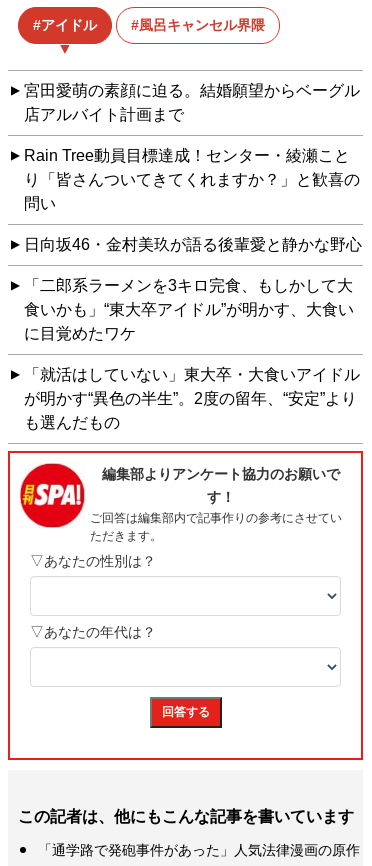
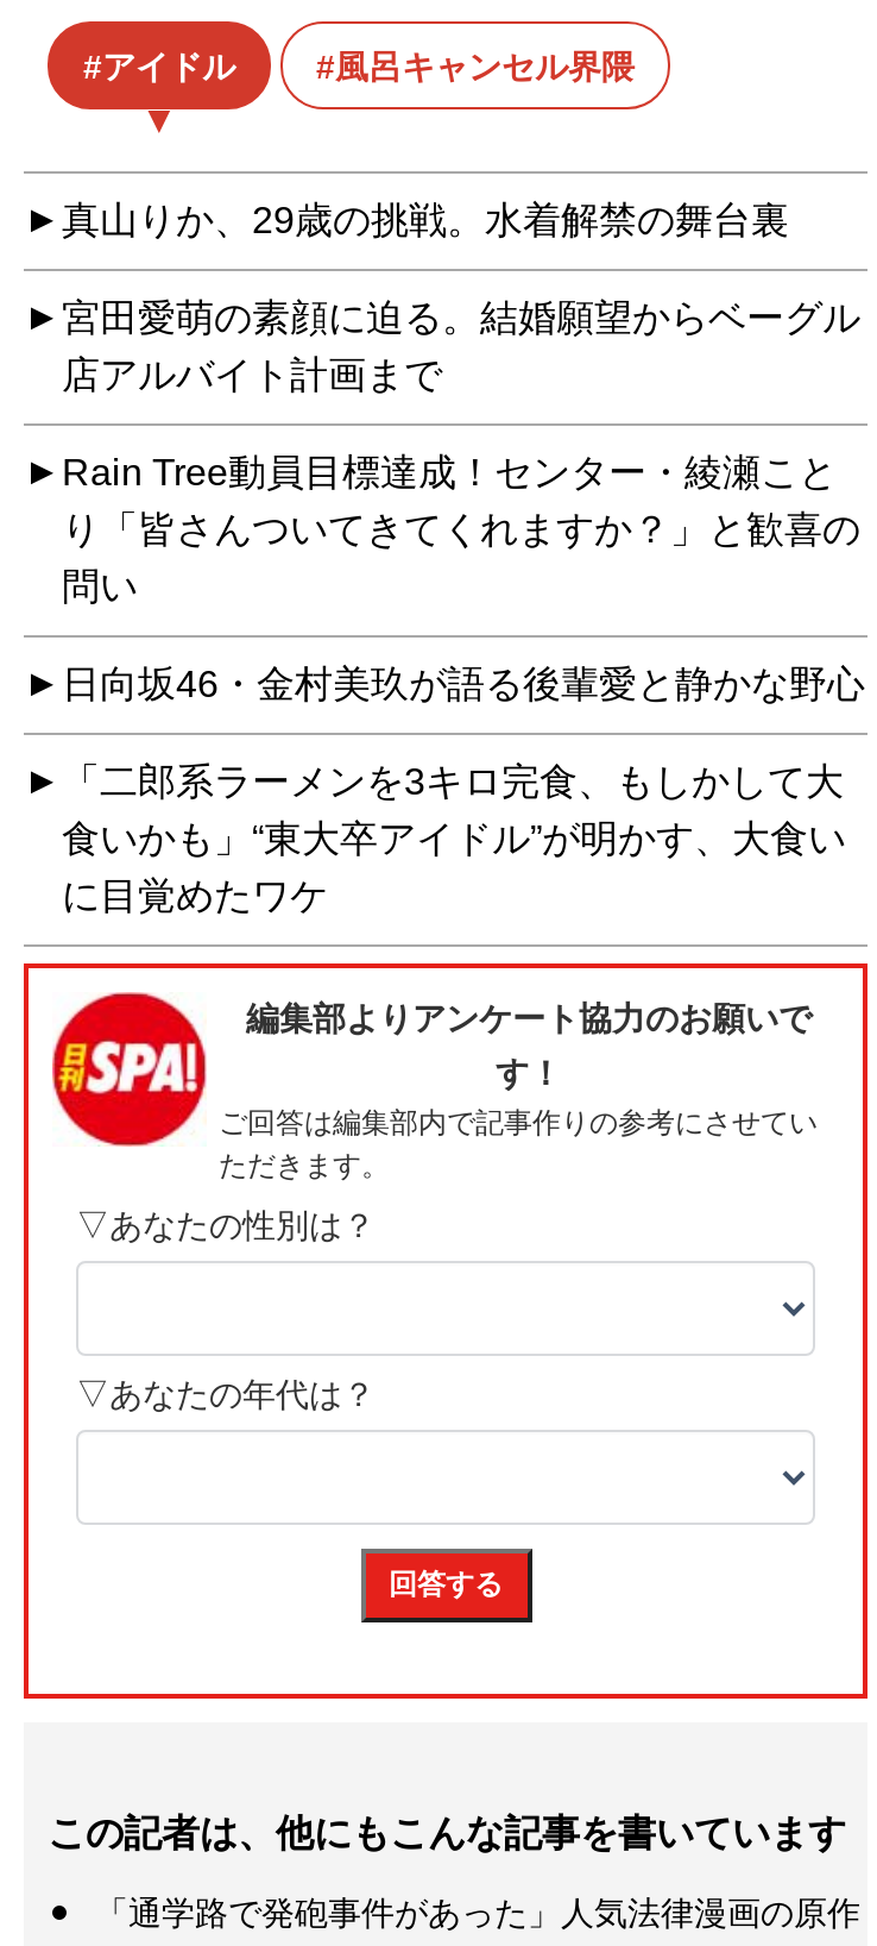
+ 真山りか、29歳の挑戦。水着解禁の舞台裏

moved down: 宮田愛萌の素顔に迫る。結婚願望からベーグル | 店アルバイト計画まで | Rain Tree動員目標達成！センター・綾瀬こと | ... | 食いかも」“東大卒アイドル”が明かす、大食い | に目覚めたワケ

- 「就活はしていない」東大卒・大食いアイドル
- が明かす“異色の半生”。2度の留年、“安定”より
- も選んだもの
